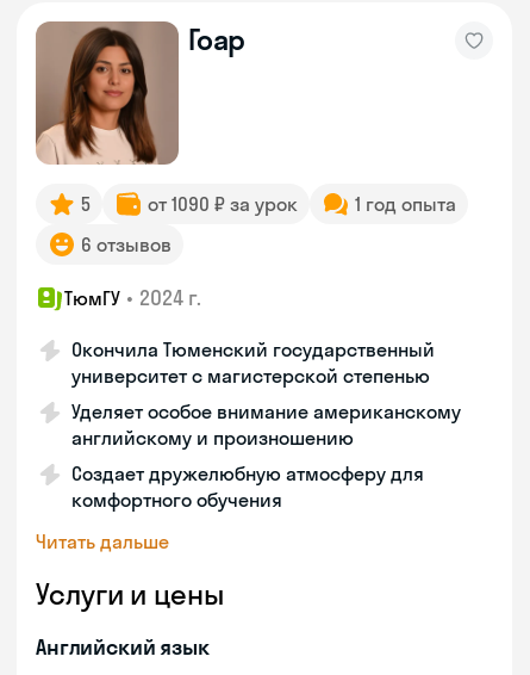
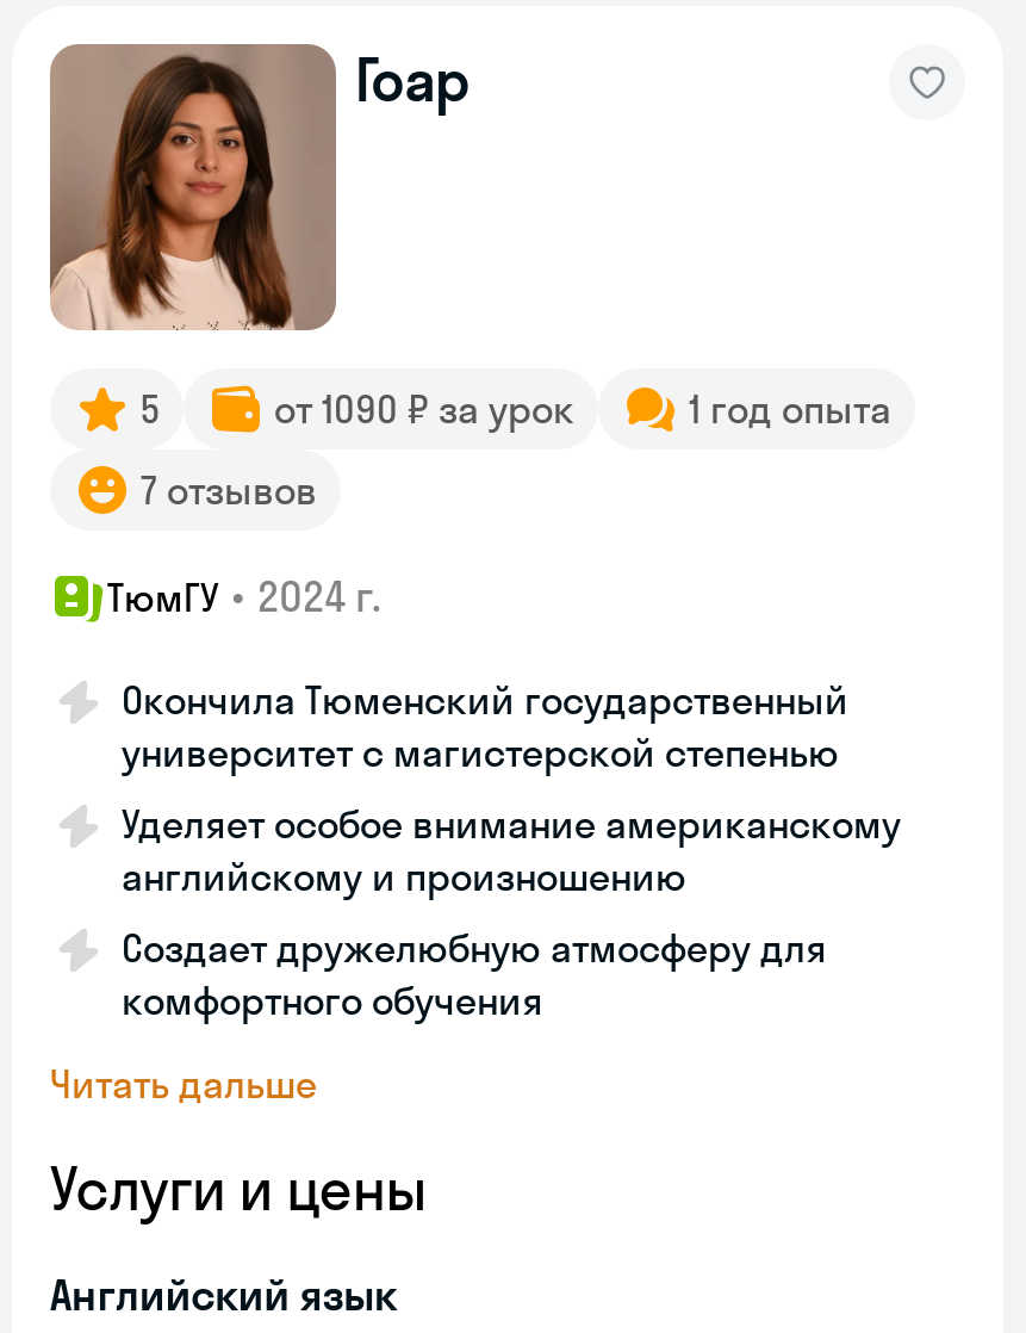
- 6 отзывов
+ 7 отзывов
